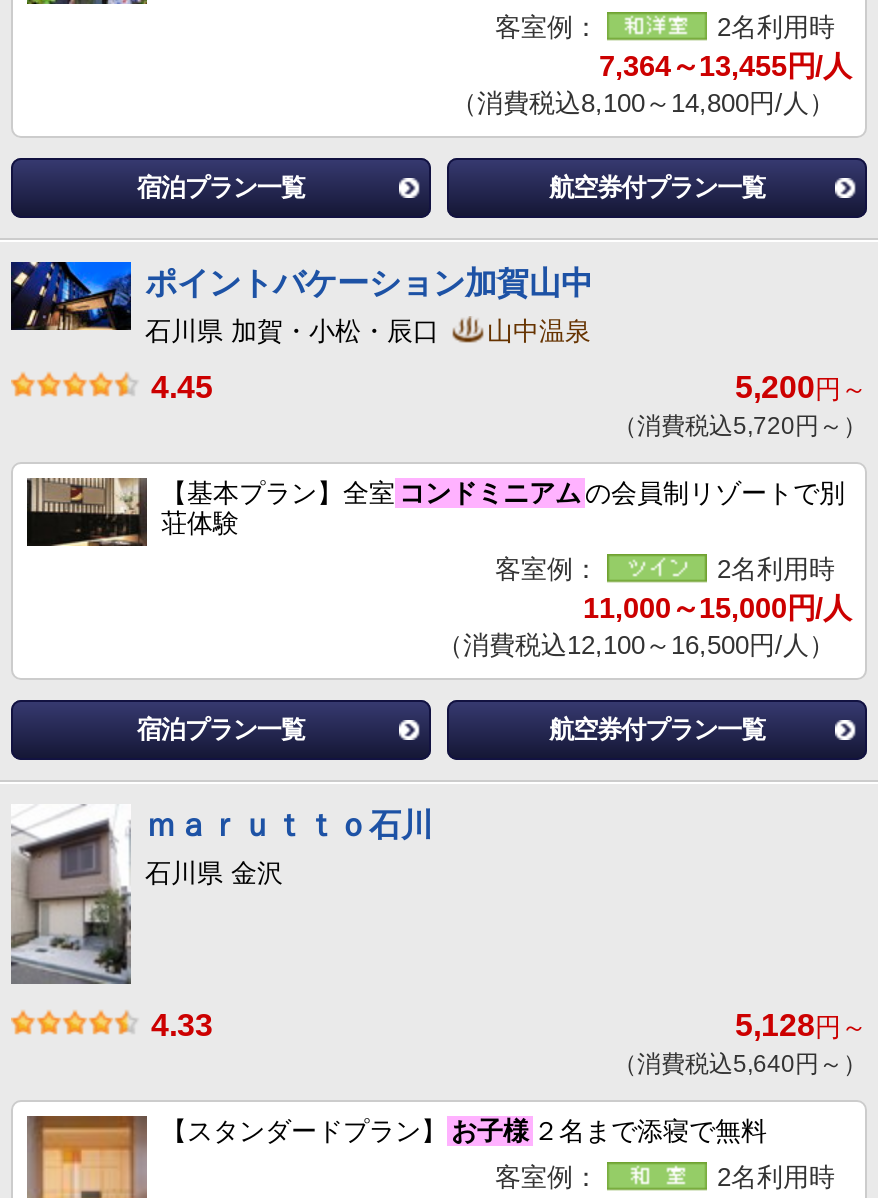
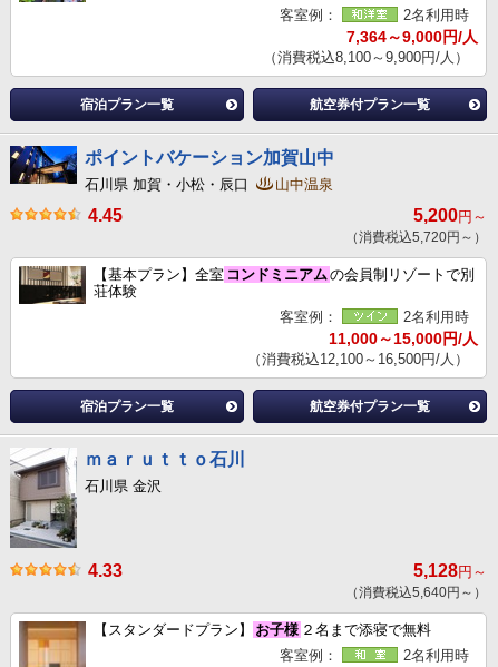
- 7,364～13,455円/人
+ 7,364～9,000円/人

- （消費税込8,100～14,800円/人）
+ （消費税込8,100～9,900円/人）
